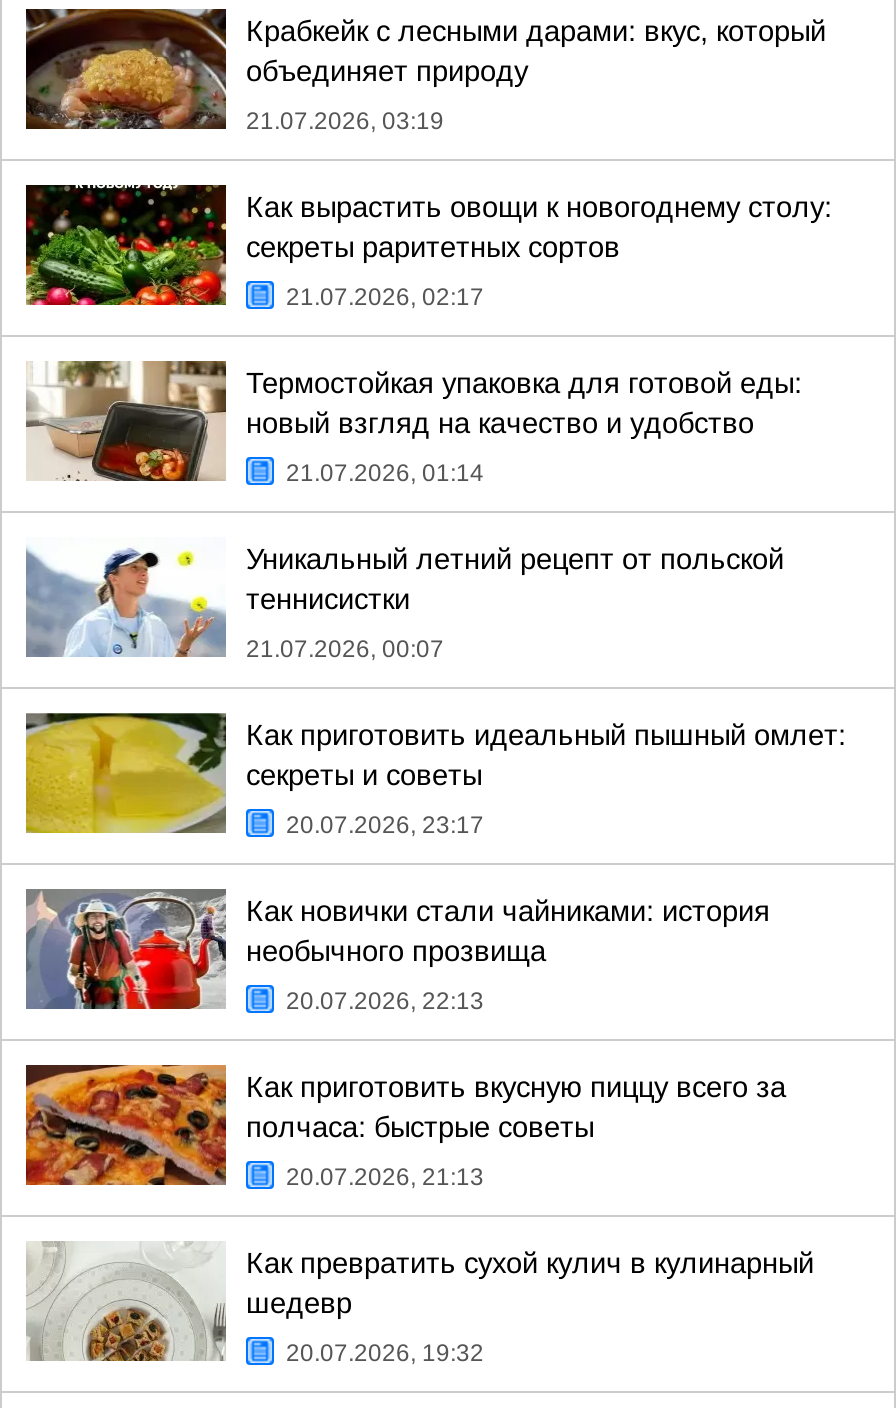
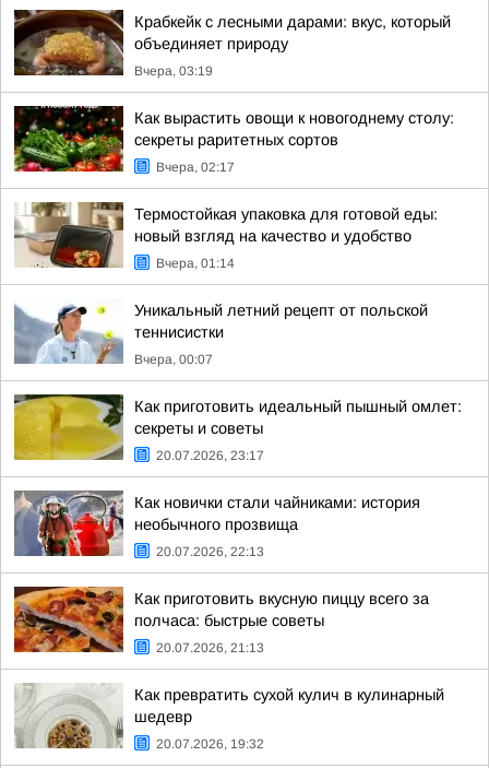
- 21.07.2026, 03:19
+ Вчера, 03:19

- 21.07.2026, 02:17
+ Вчера, 02:17

- 21.07.2026, 01:14
+ Вчера, 01:14

- 21.07.2026, 00:07
+ Вчера, 00:07
